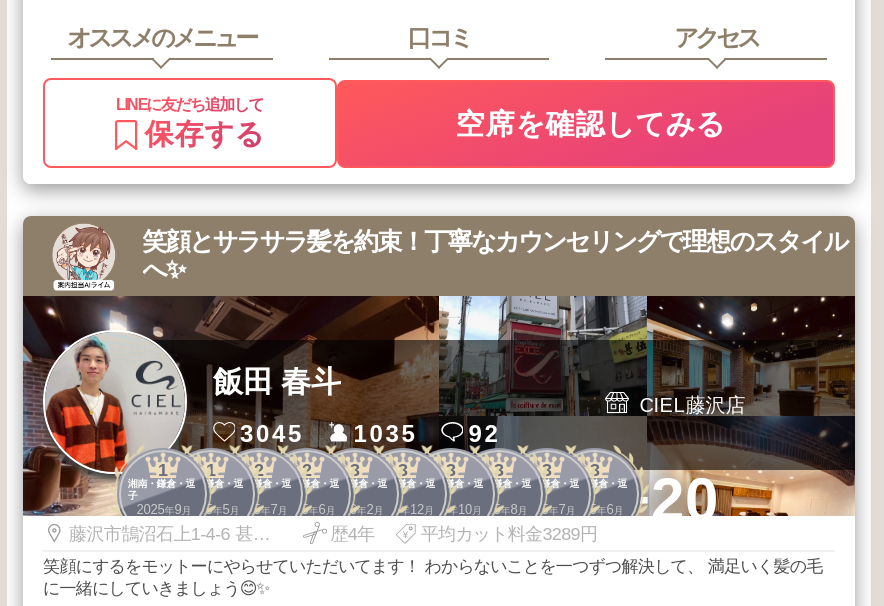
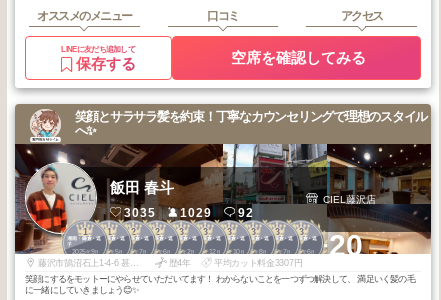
- 3045
+ 3035

- 1035
+ 1029

- 平均カット料金3289円
+ 平均カット料金3307円
